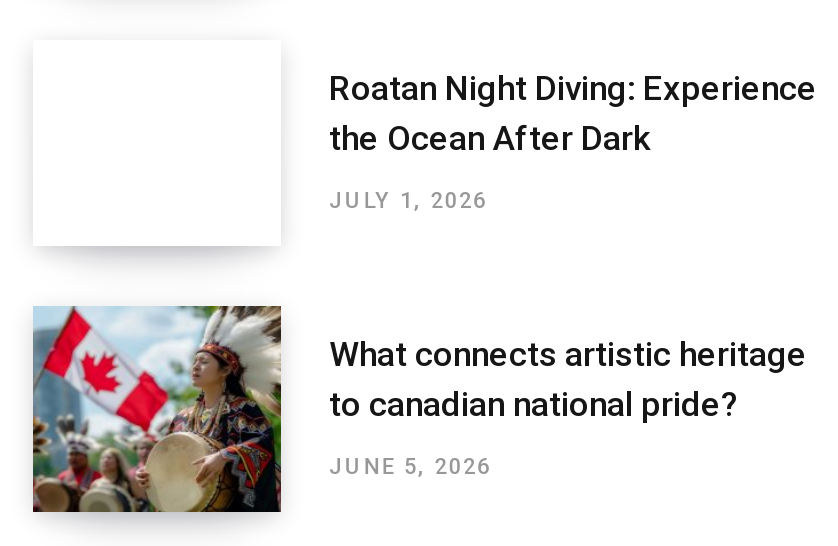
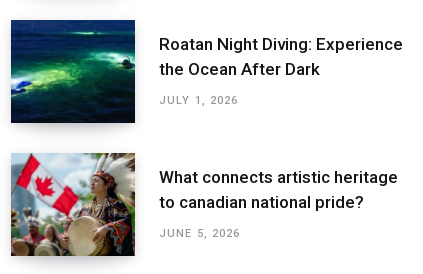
+ [image]
